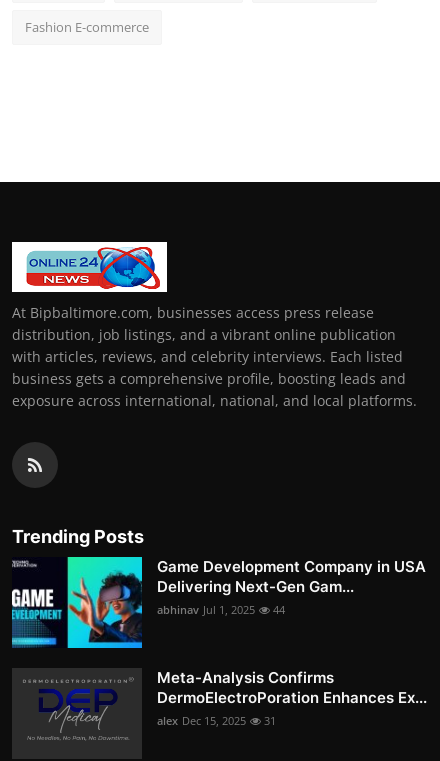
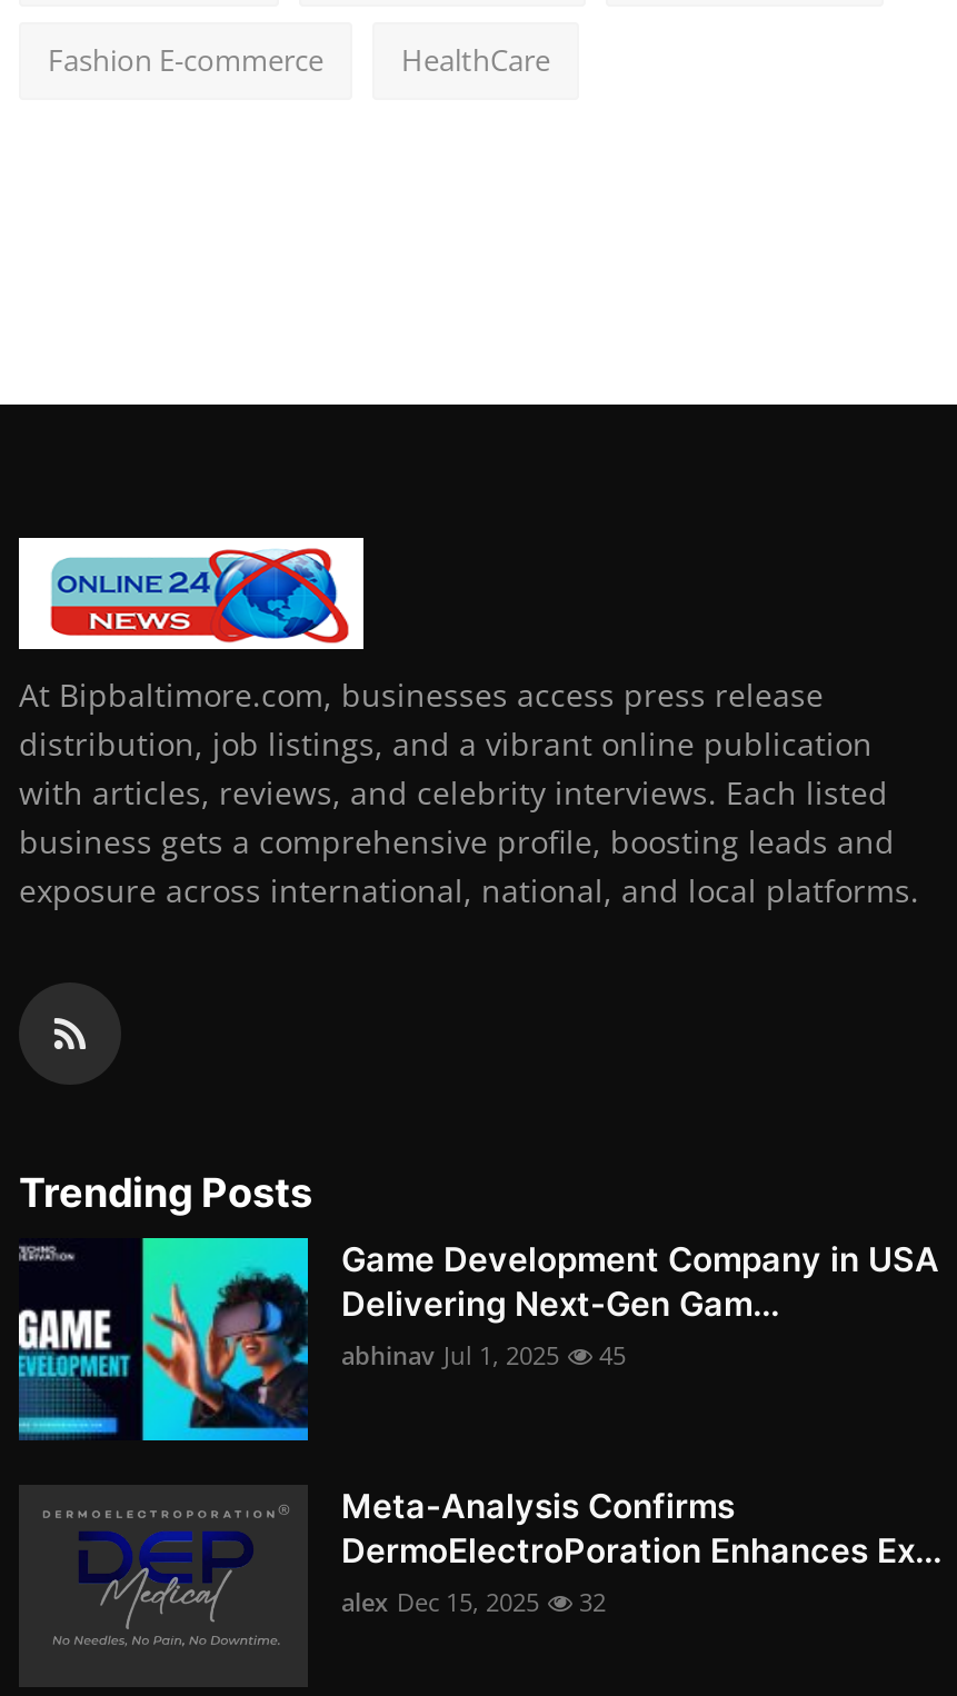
+ HealthCare

- abhinav Jul 1, 2025 44
+ abhinav Jul 1, 2025 45

- alex Dec 15, 2025 31
+ alex Dec 15, 2025 32
